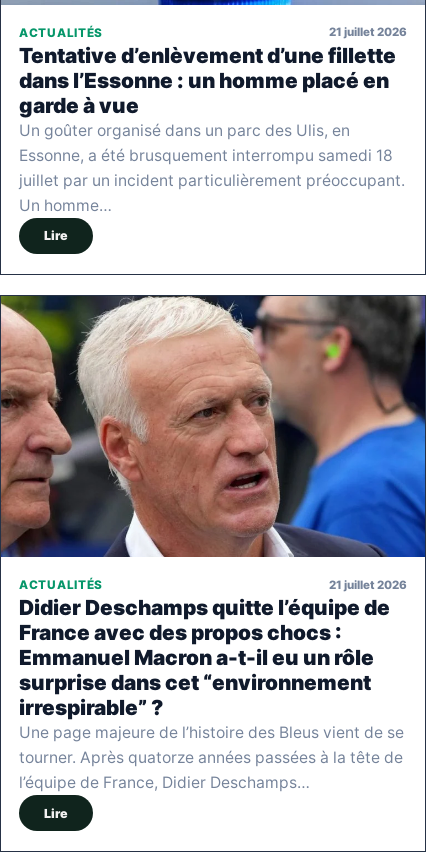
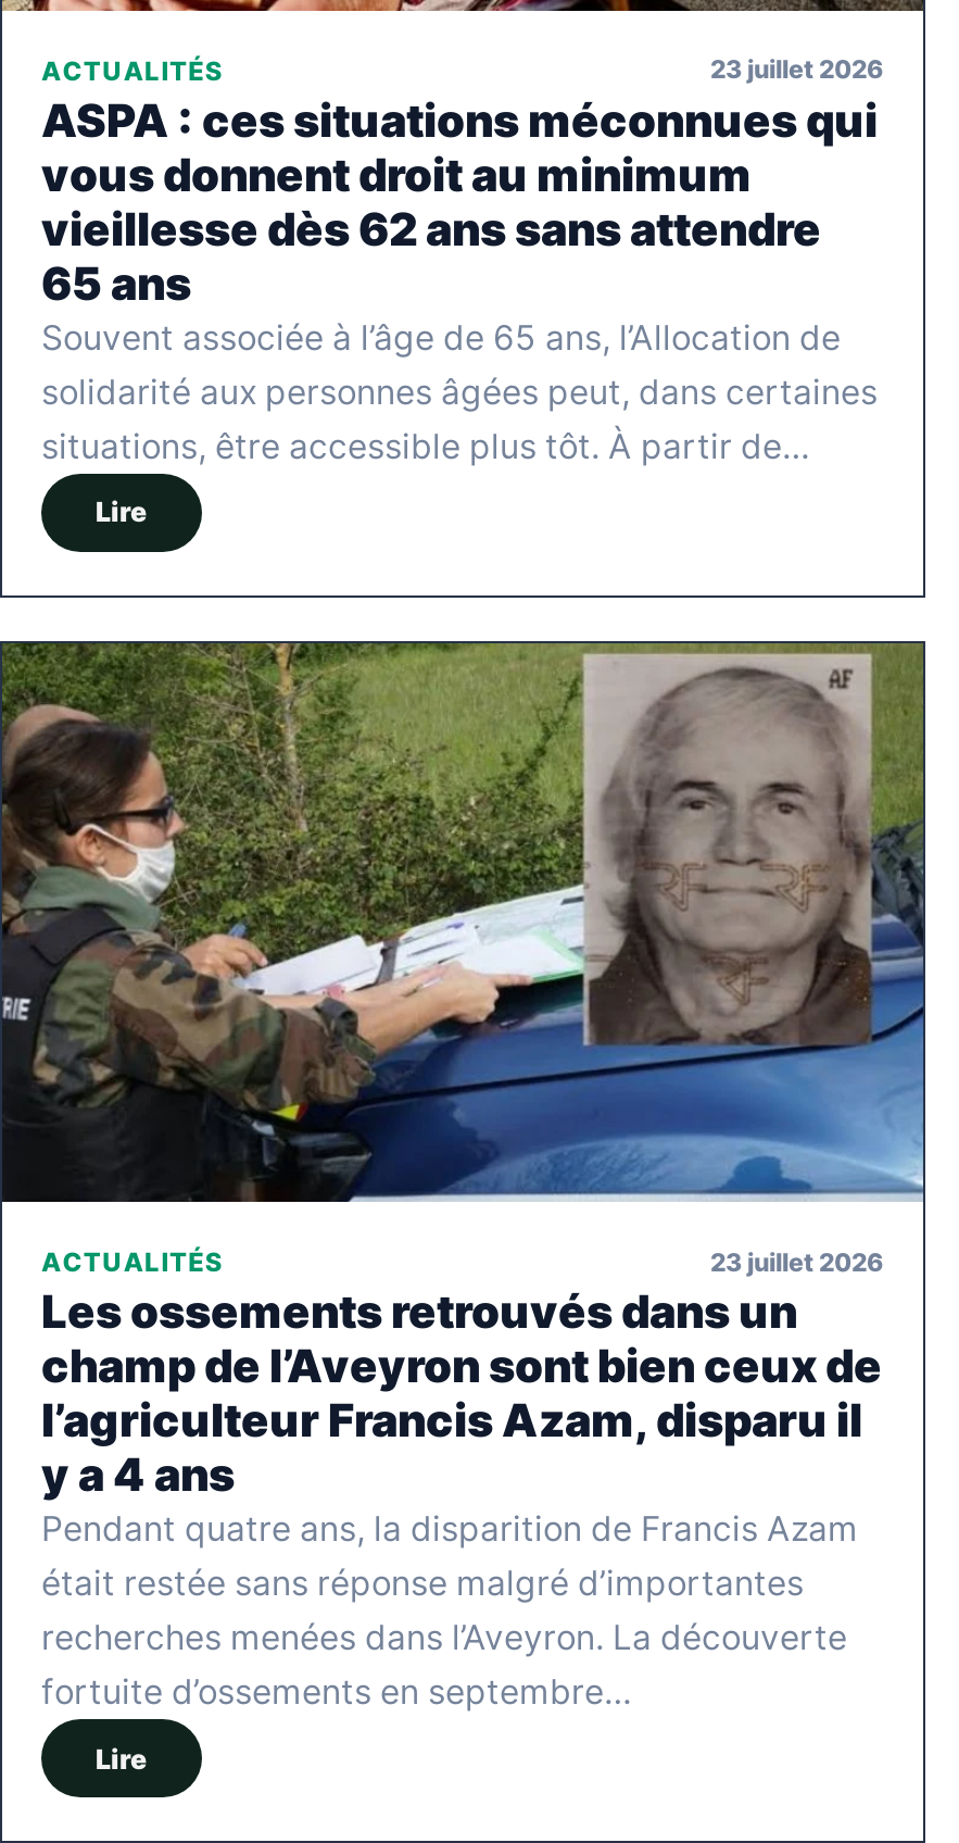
- 21 juillet 2026
- Tentative d’enlèvement d’une fillette
- dans l’Essonne : un homme placé en
- garde à vue
- Un goûter organisé dans un parc des Ulis, en
- Essonne, a été brusquement interrompu samedi 18
- juillet par un incident particulièrement préoccupant.
- Un homme…
+ 23 juillet 2026
+ ASPA : ces situations méconnues qui
+ vous donnent droit au minimum
+ vieillesse dès 62 ans sans attendre
+ 65 ans
+ Souvent associée à l’âge de 65 ans, l’Allocation de
+ solidarité aux personnes âgées peut, dans certaines
+ situations, être accessible plus tôt. À partir de…

- [image]
- 21 juillet 2026
- Didier Deschamps quitte l’équipe de
- France avec des propos chocs :
- Emmanuel Macron a-t-il eu un rôle
- surprise dans cet “environnement
- irrespirable” ?
- Une page majeure de l’histoire des Bleus vient de se
- tourner. Après quatorze années passées à la tête de
- l’équipe de France, Didier Deschamps…
+ [image]
+ 23 juillet 2026
+ Les ossements retrouvés dans un
+ champ de l’Aveyron sont bien ceux de
+ l’agriculteur Francis Azam, disparu il
+ y a 4 ans
+ Pendant quatre ans, la disparition de Francis Azam
+ était restée sans réponse malgré d’importantes
+ recherches menées dans l’Aveyron. La découverte
+ fortuite d’ossements en septembre…
